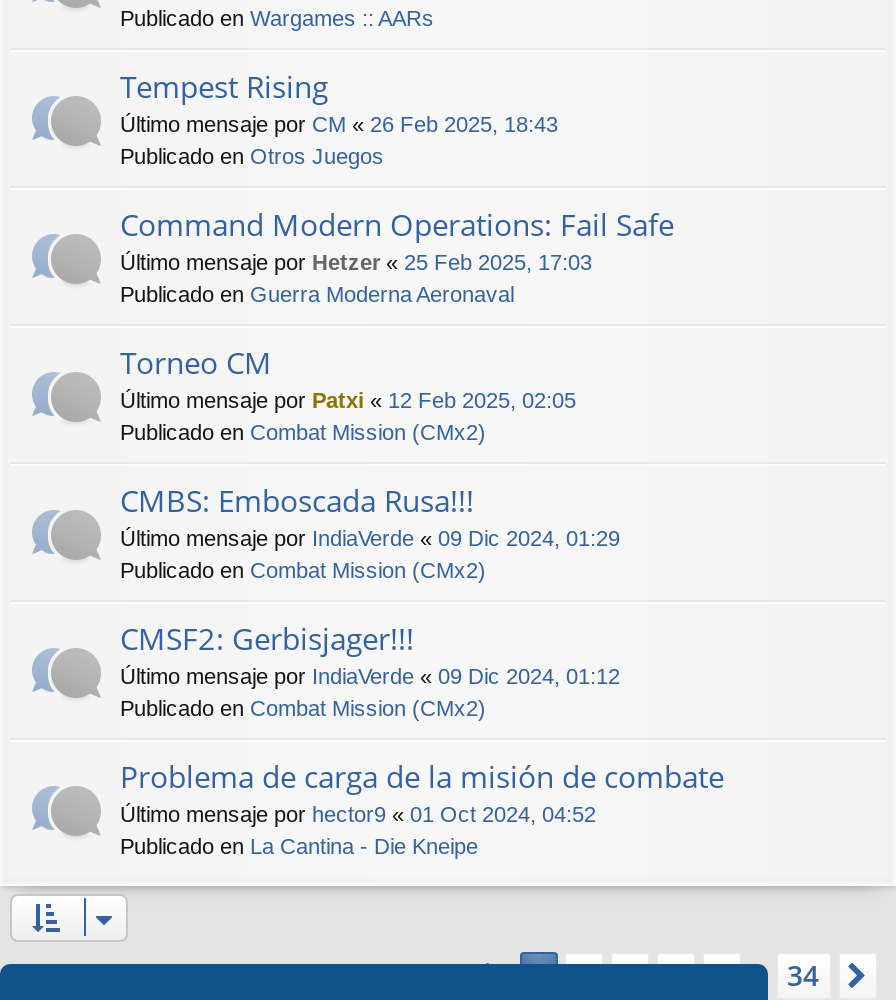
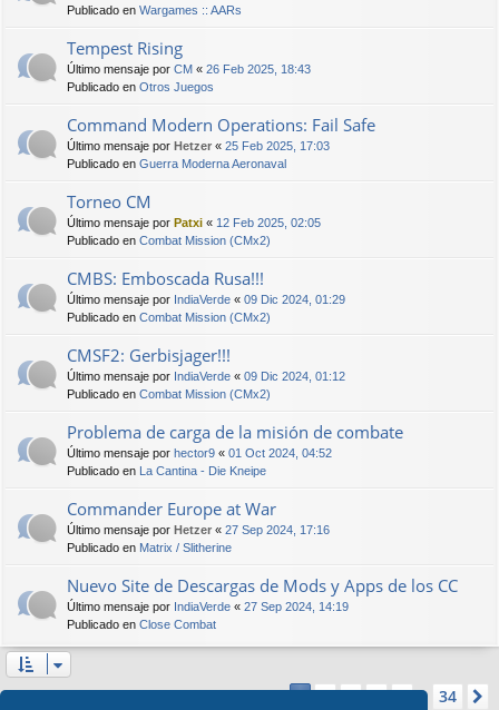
+ Commander Europe at War
+ Último mensaje por Hetzer «27 Sep 2024, 17:16
+ Publicado en Matrix / Slitherine
+ Nuevo Site de Descargas de Mods y Apps de los CC
+ Último mensaje por IndiaVerde «27 Sep 2024, 14:19
+ Publicado en Close Combat
